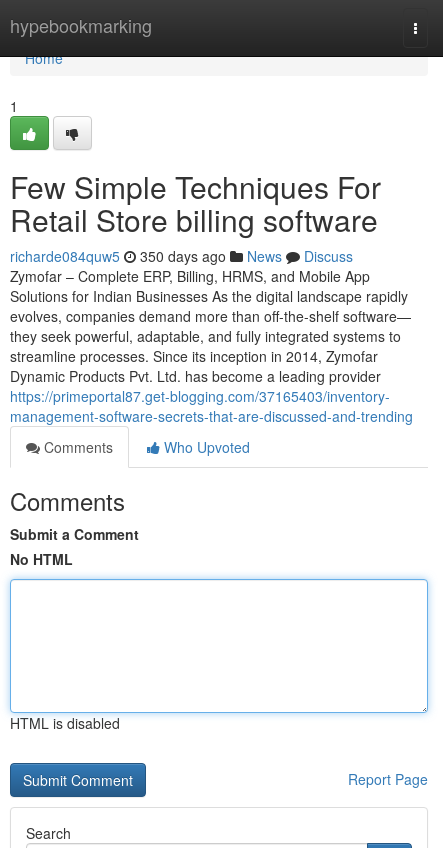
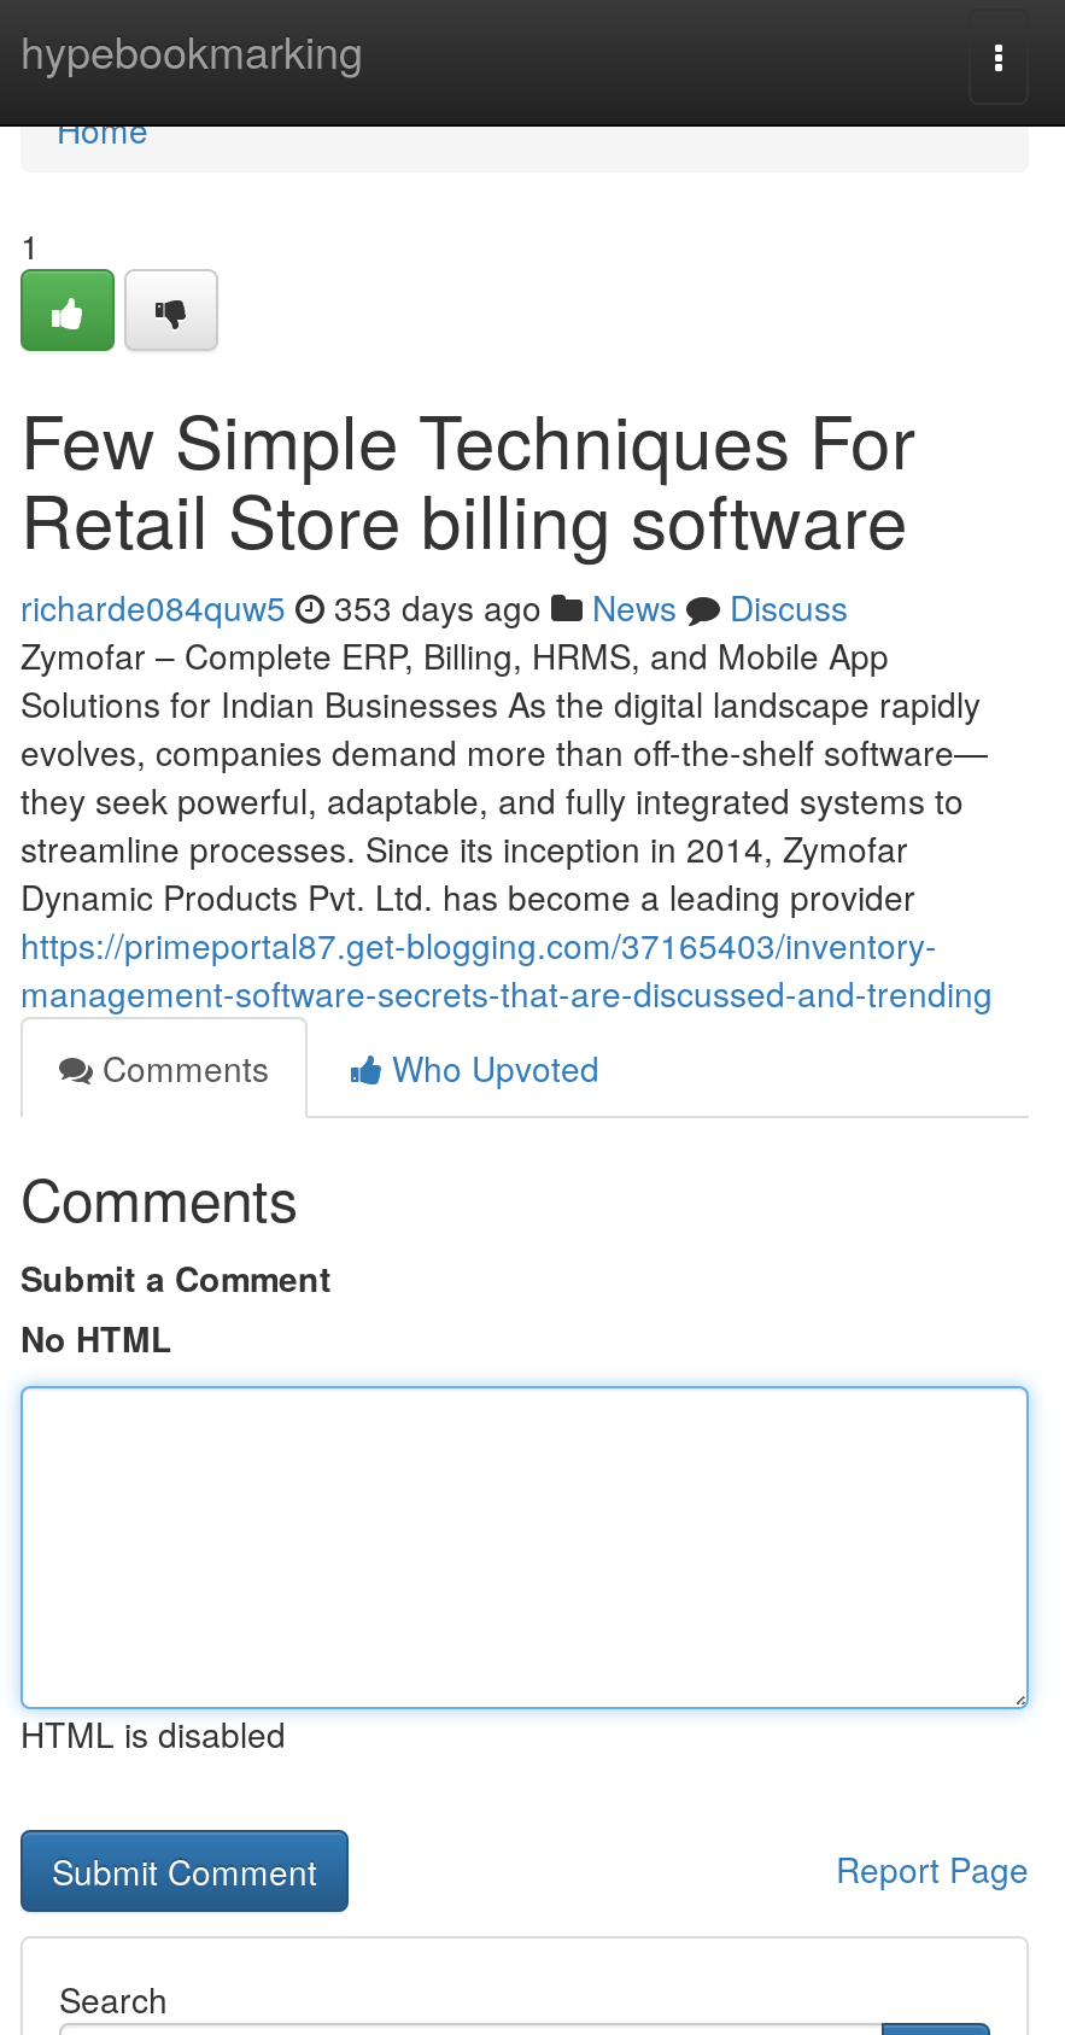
- richarde084quw5 350 days ago News Discuss
+ richarde084quw5 353 days ago News Discuss
